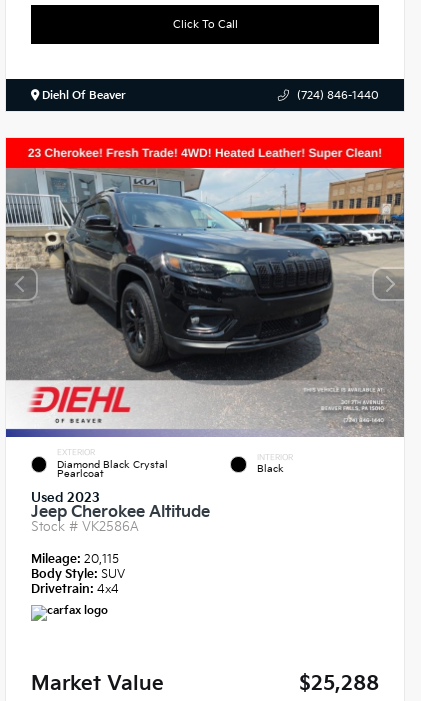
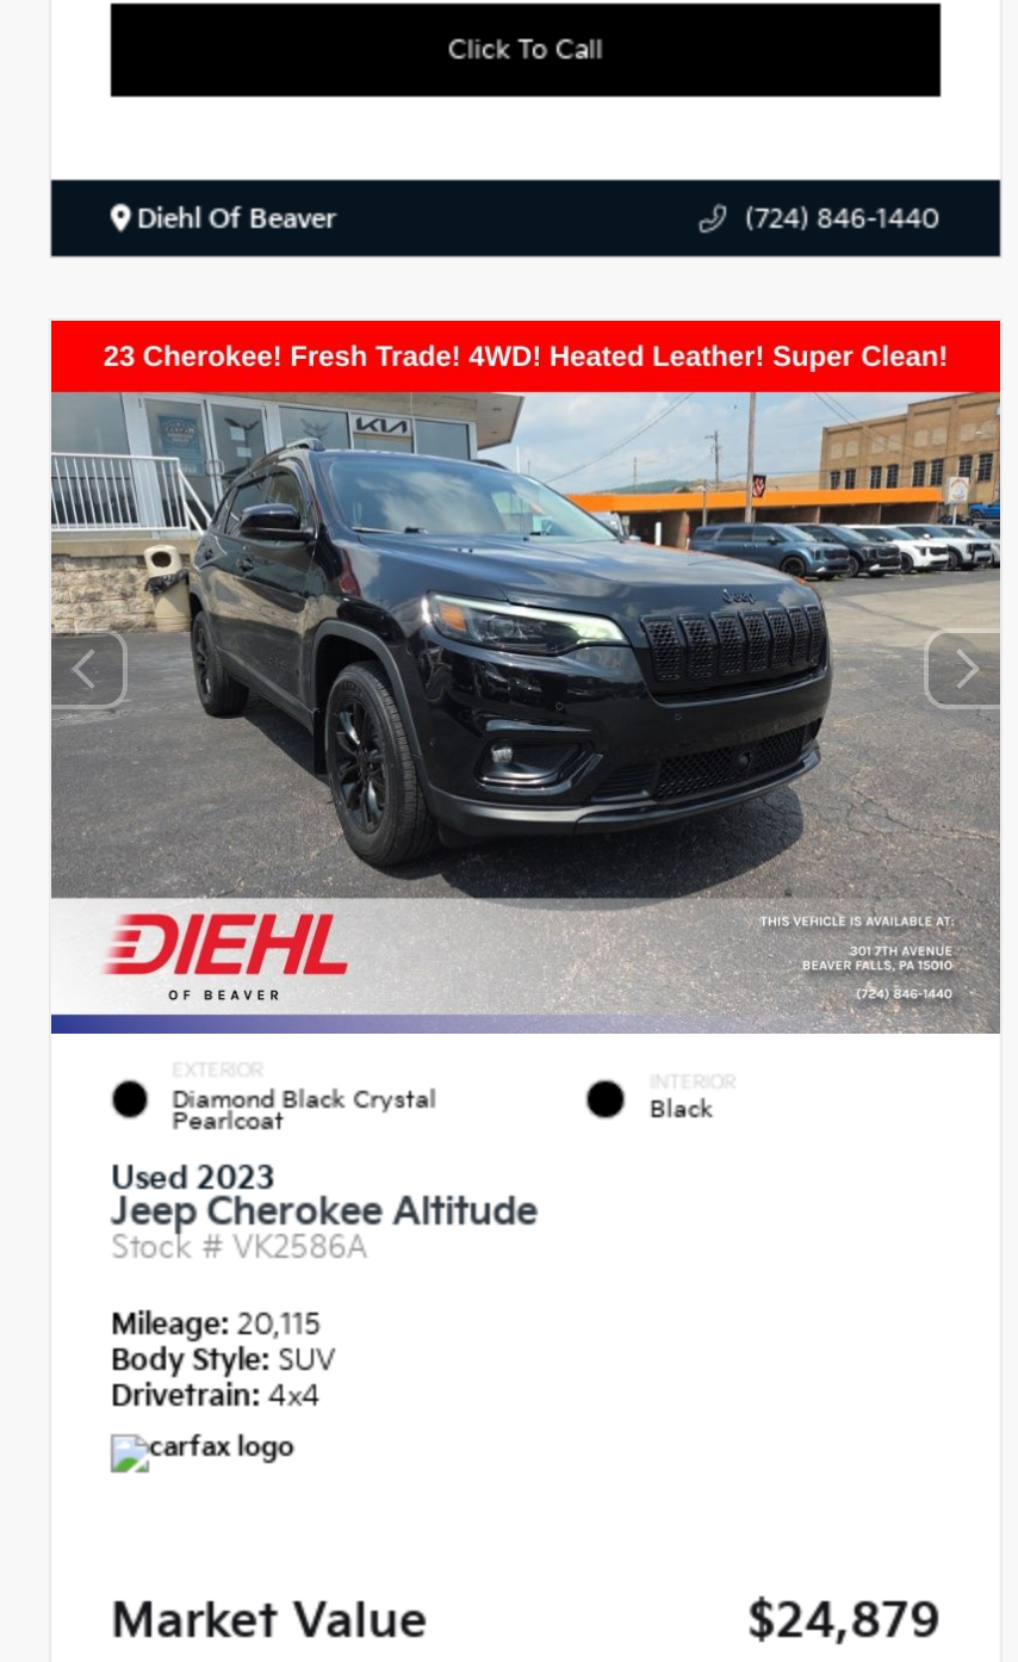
- $25,288
+ $24,879
